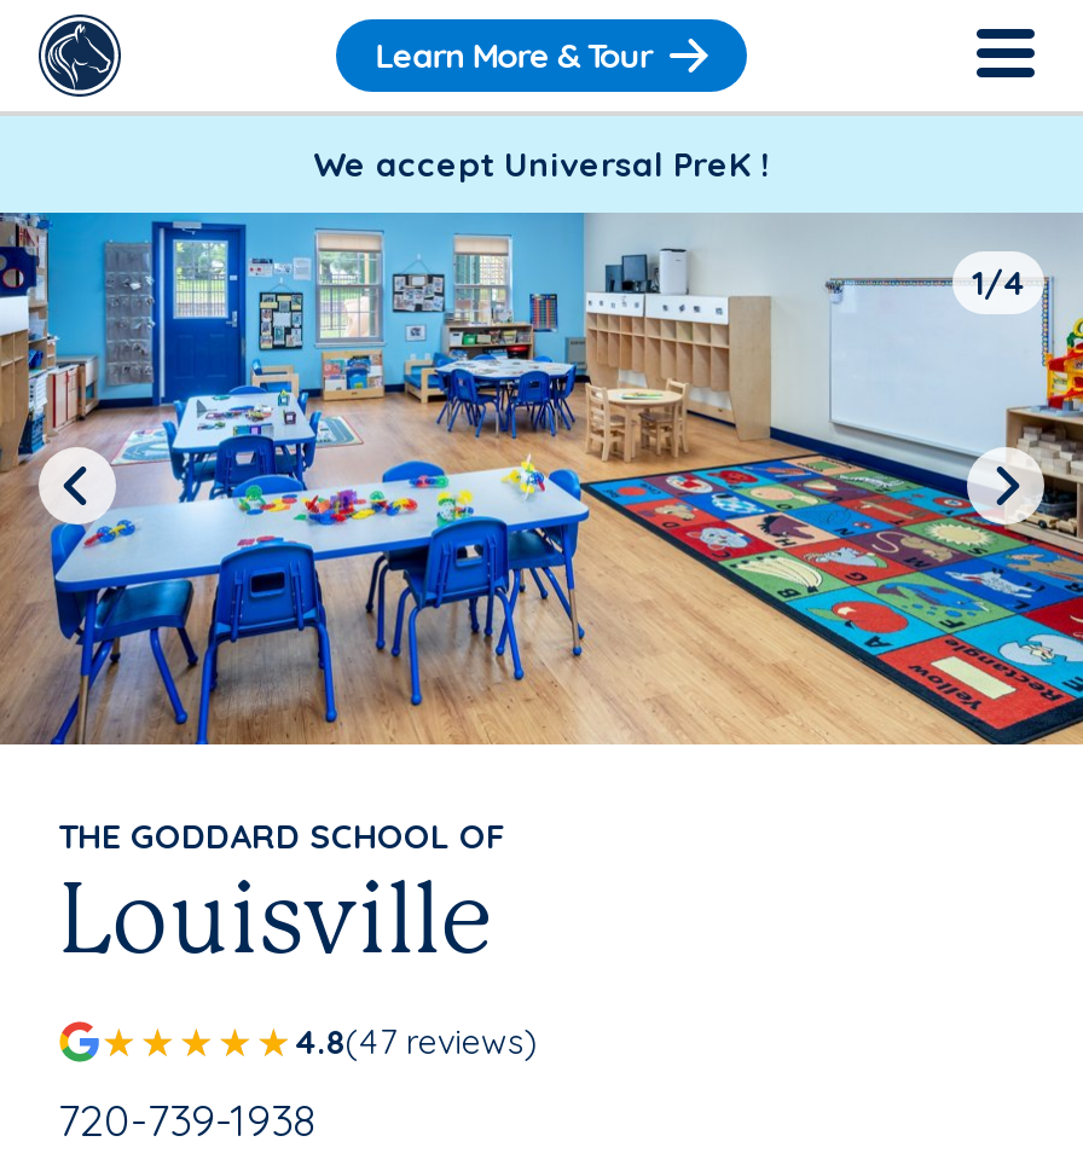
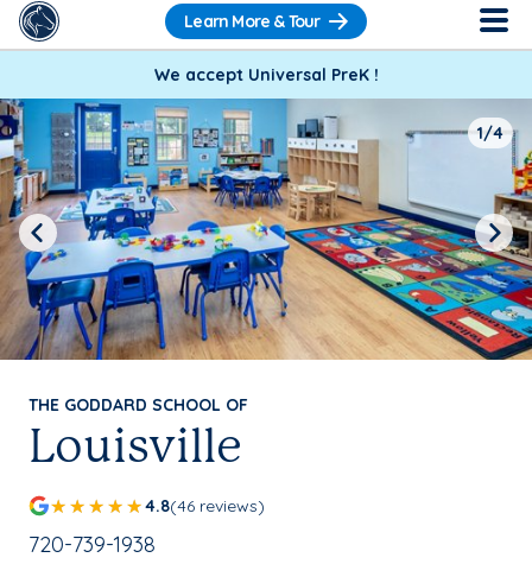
- 4.8(47 reviews)
+ 4.8(46 reviews)
